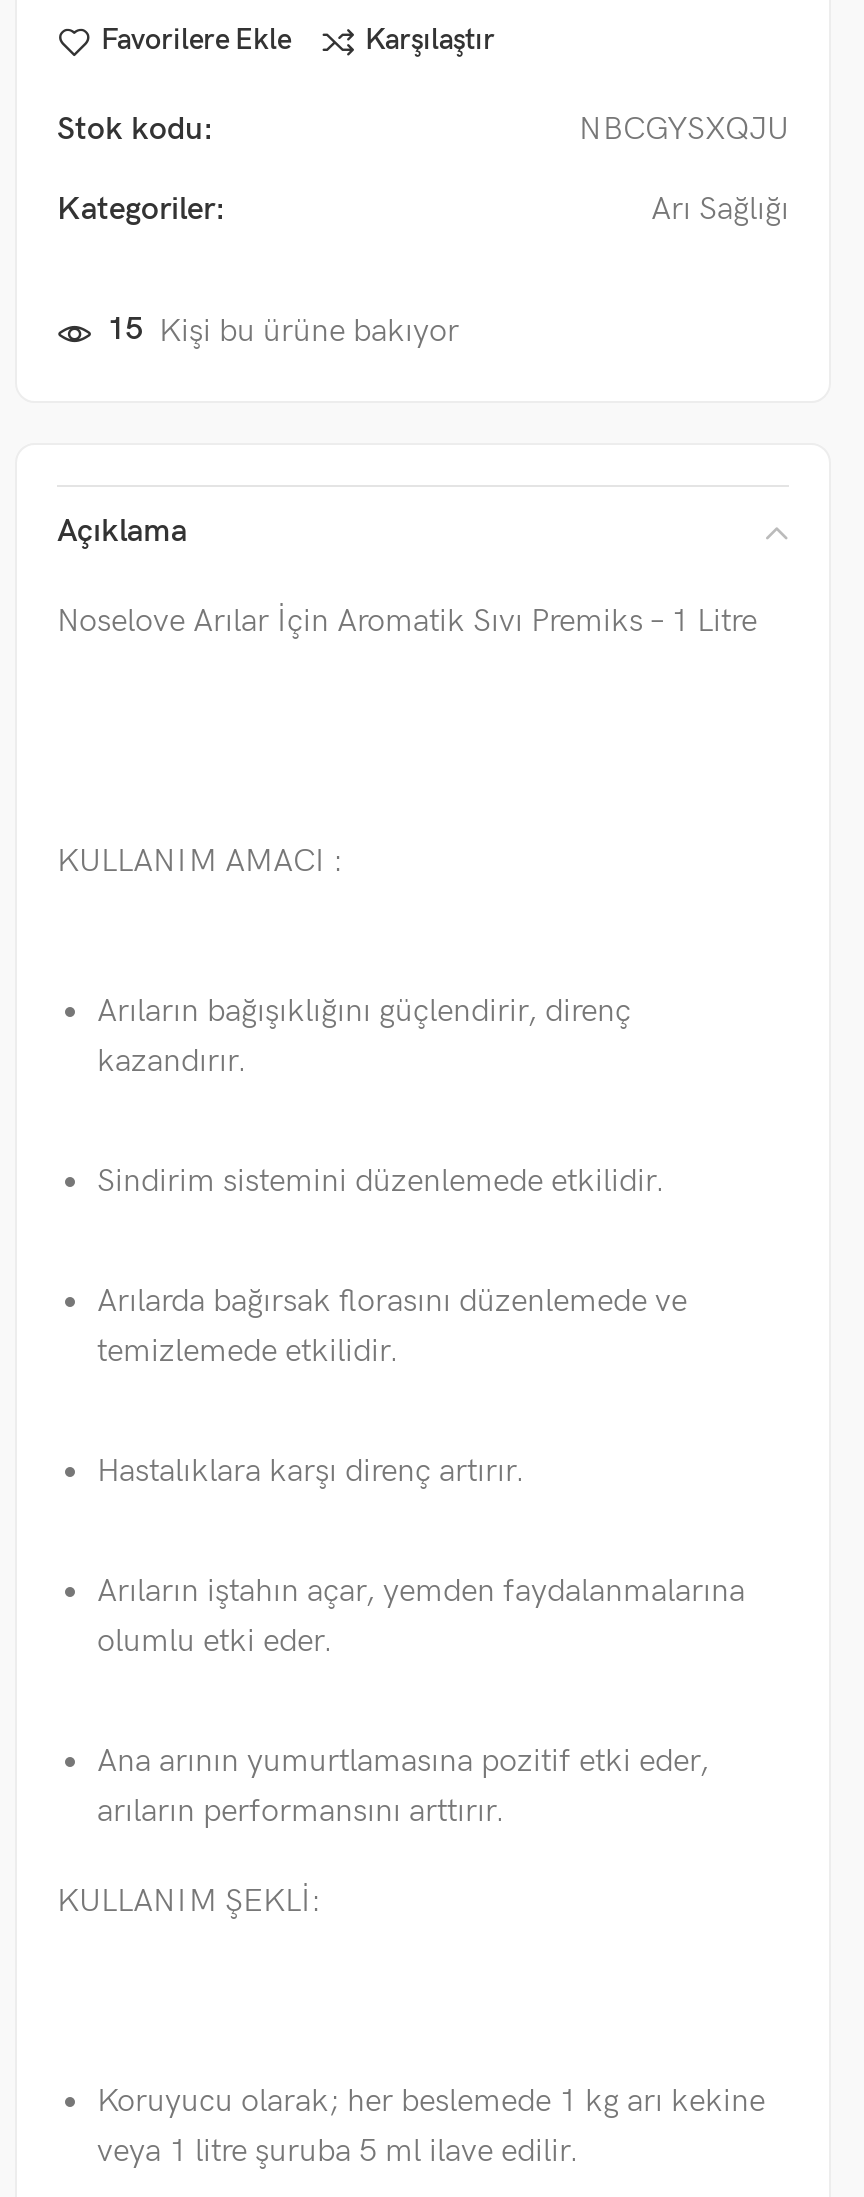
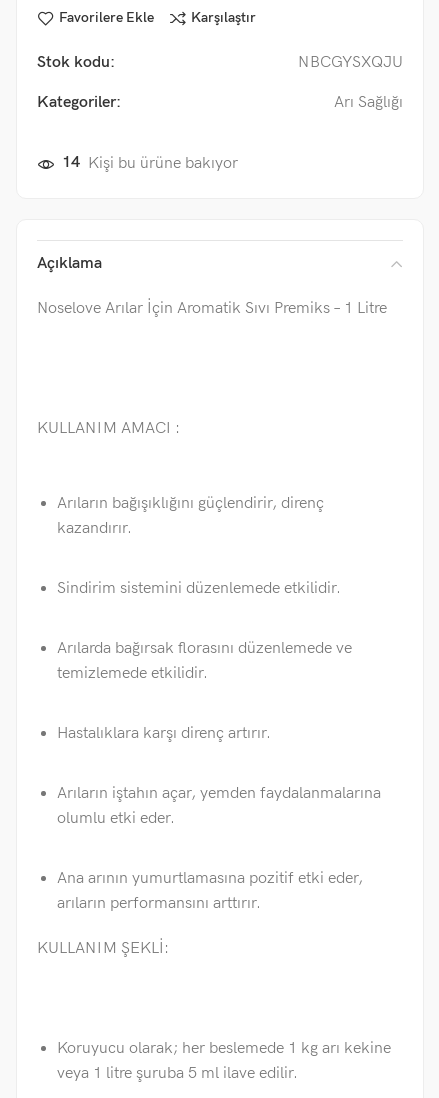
- 15 Kişi bu ürüne bakıyor
+ 14 Kişi bu ürüne bakıyor
